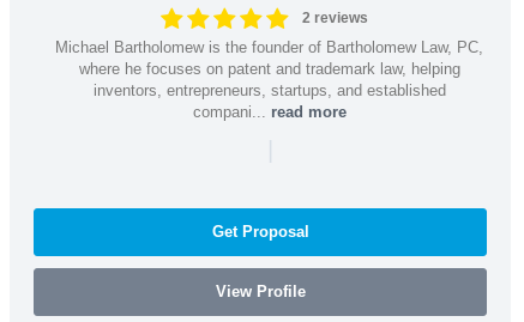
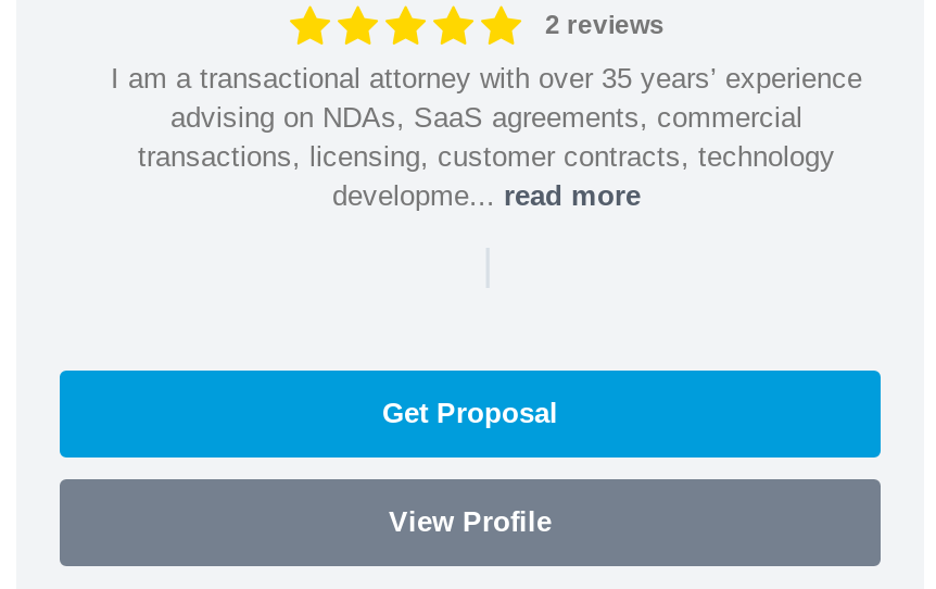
- Michael Bartholomew is the founder of Bartholomew Law, PC,
- where he focuses on patent and trademark law, helping
- inventors, entrepreneurs, startups, and established
- compani... read more
+ I am a transactional attorney with over 35 years’ experience
+ advising on NDAs, SaaS agreements, commercial
+ transactions, licensing, customer contracts, technology
+ developme... read more
